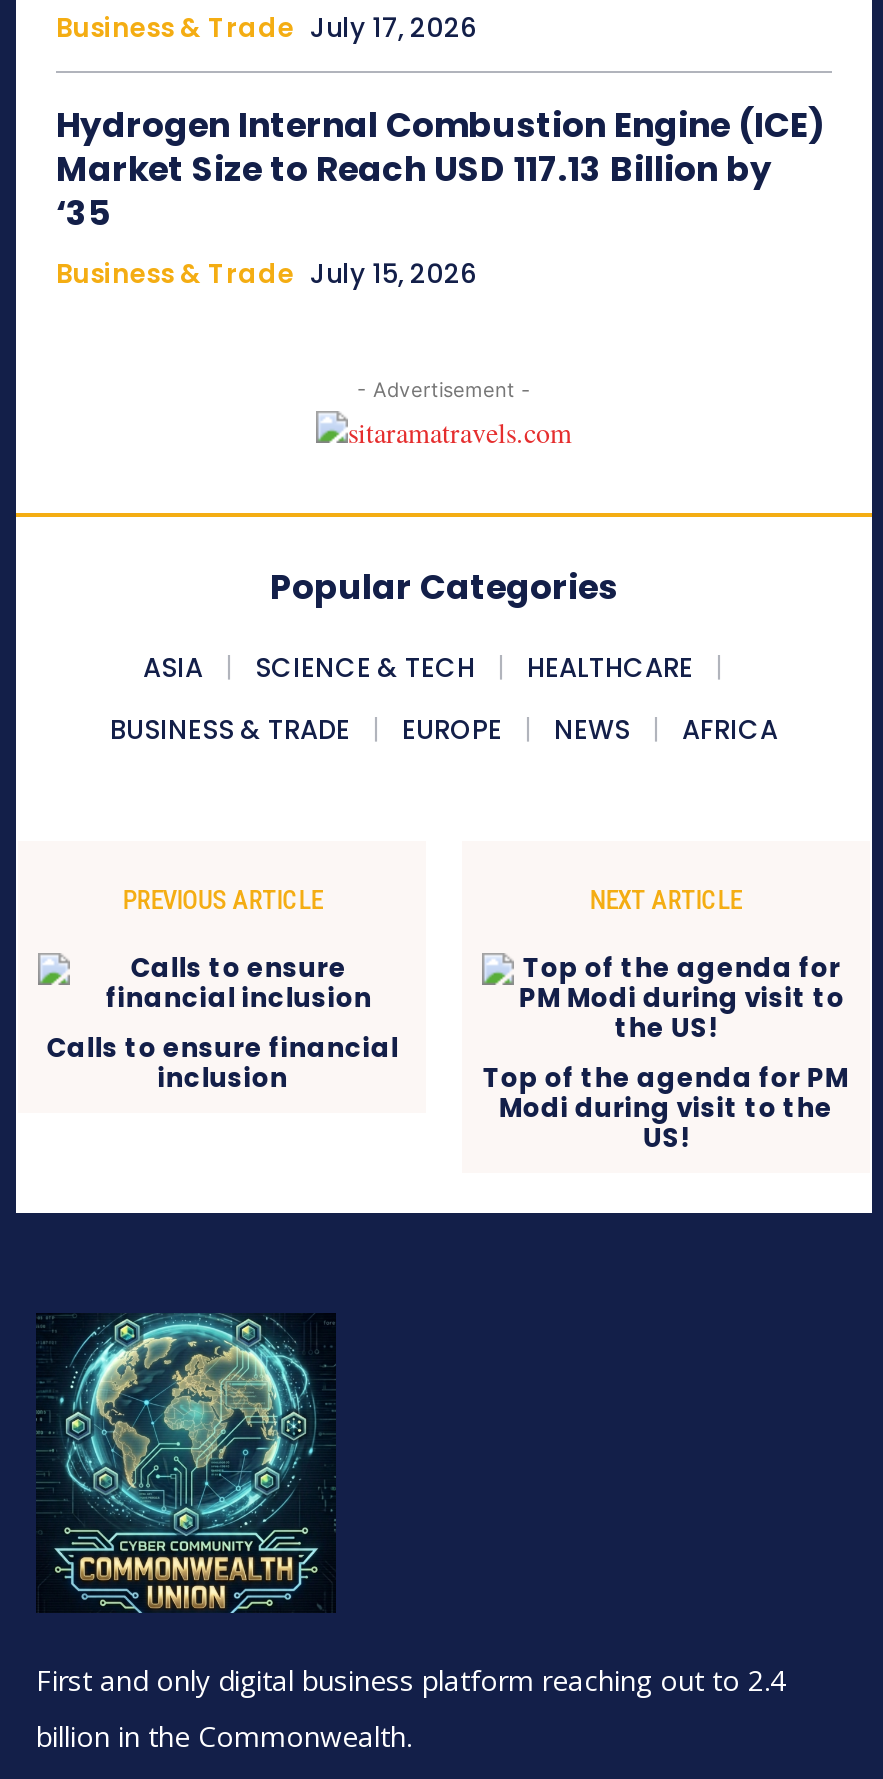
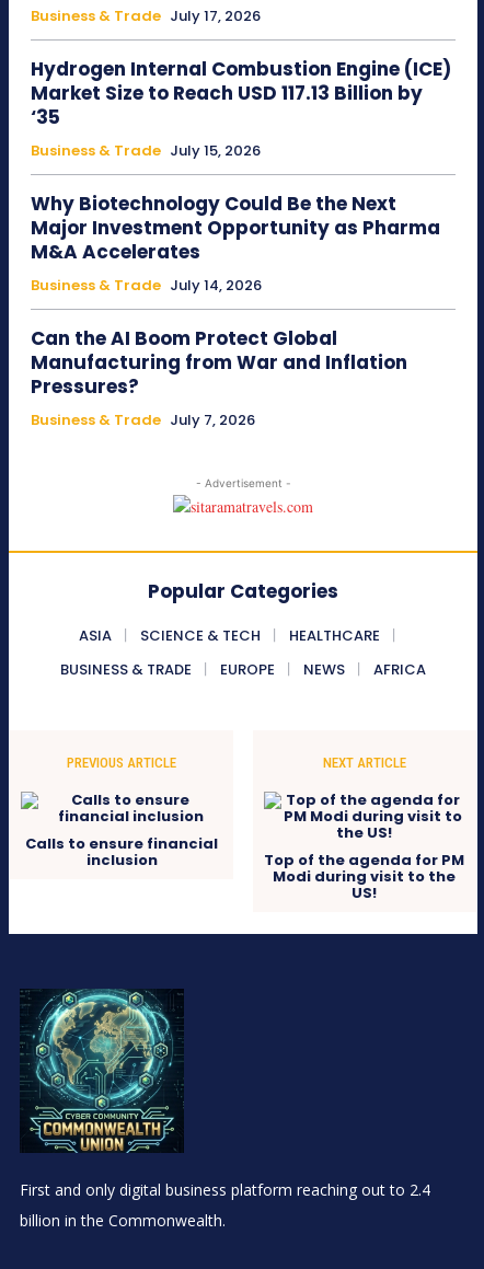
+ Why Biotechnology Could Be the Next
+ Major Investment Opportunity as Pharma
+ M&A Accelerates
+ Business & Trade July 14, 2026
+ Can the AI Boom Protect Global
+ Manufacturing from War and Inflation
+ Pressures?
+ Business & Trade July 7, 2026
